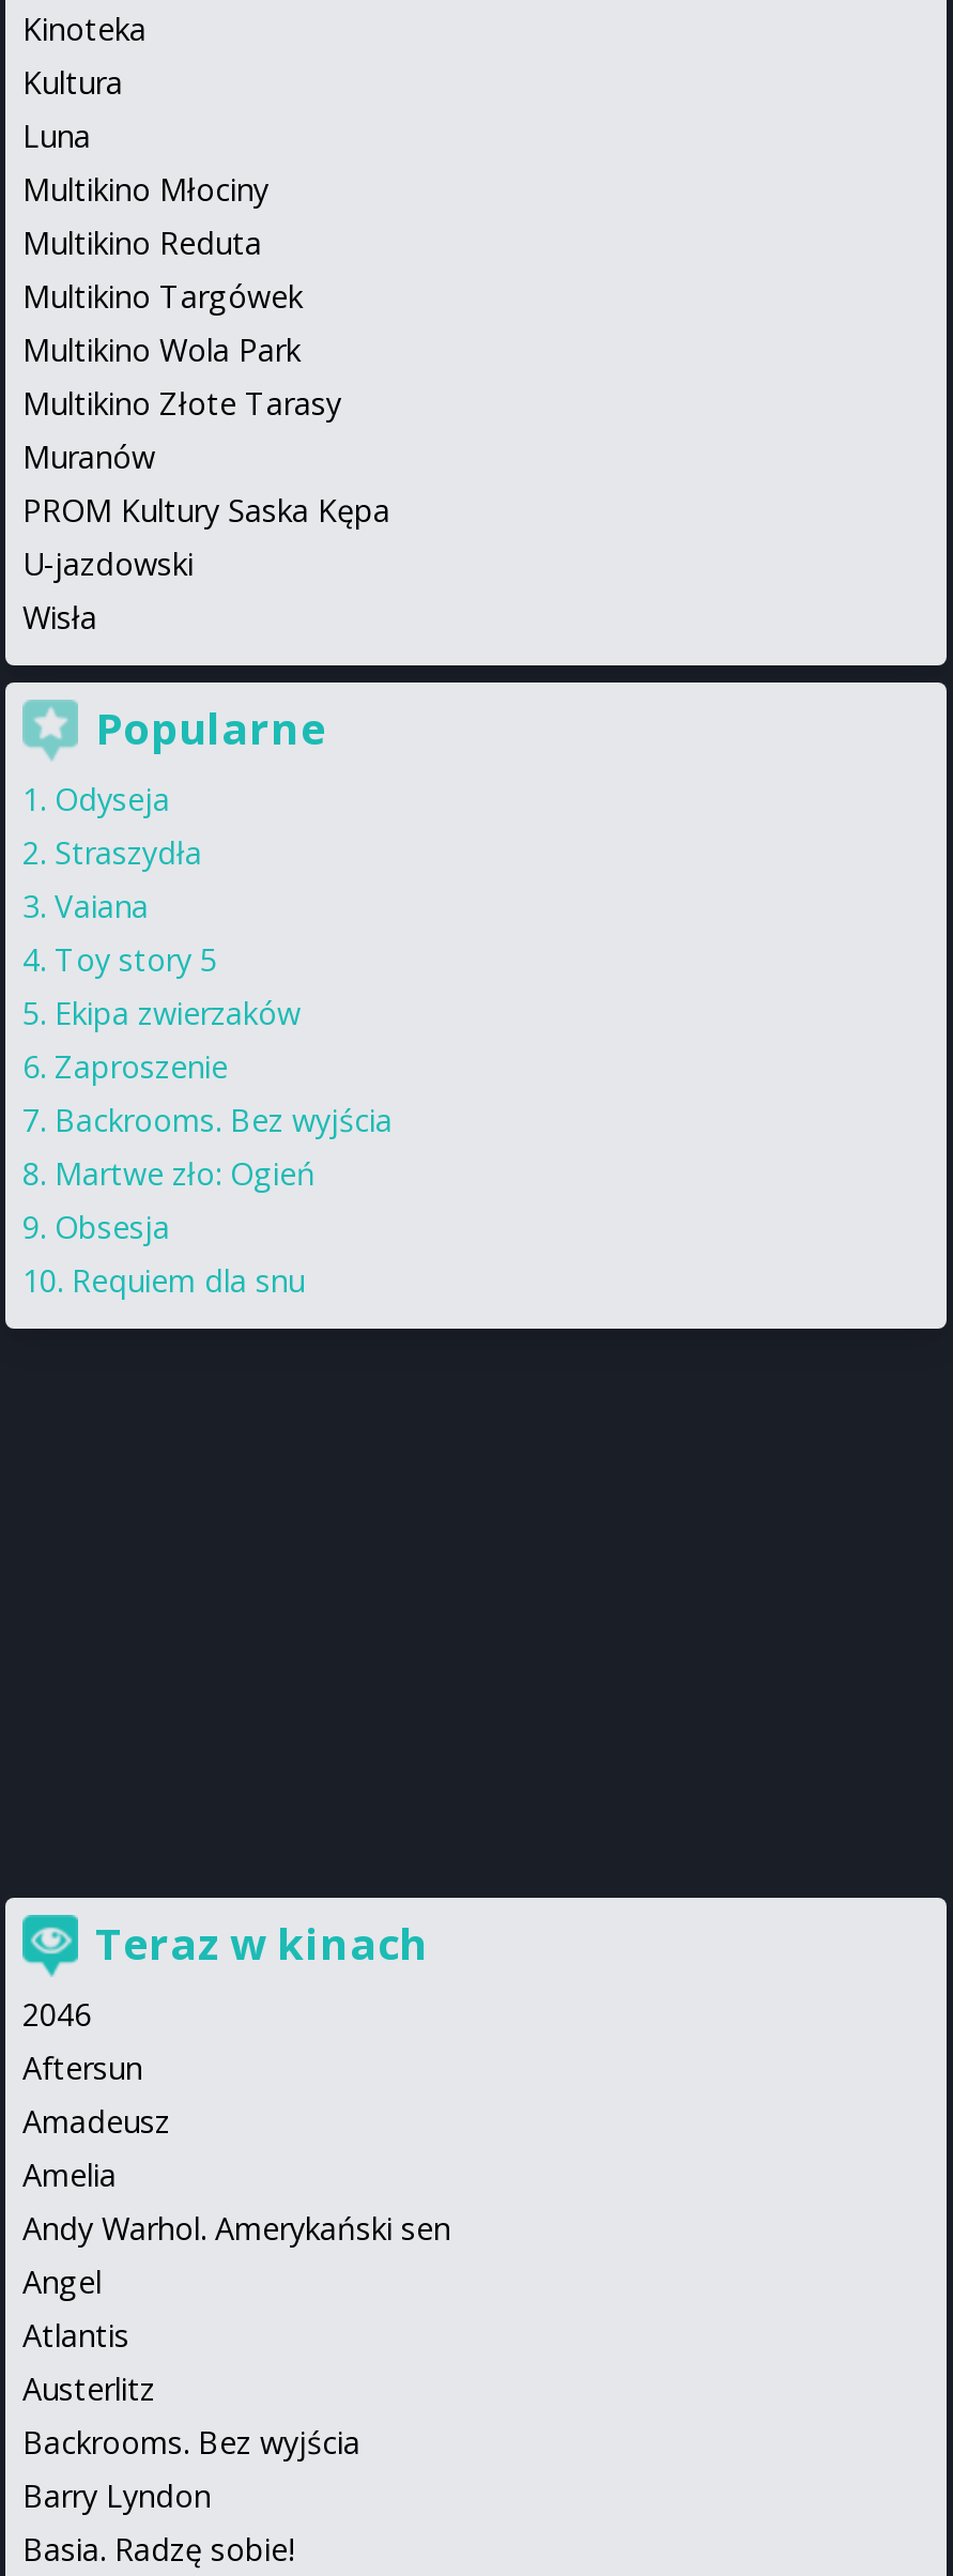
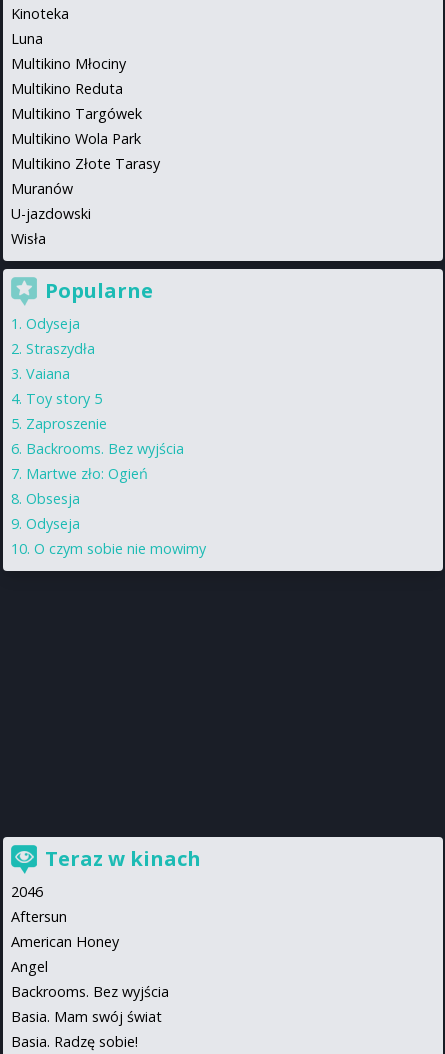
- Kultura

- PROM Kultury Saska Kępa

- Ekipa zwierzaków

- Requiem dla snu
+ Odyseja
+ O czym sobie nie mowimy

- Amadeusz
- Amelia
- Andy Warhol. Amerykański sen
+ American Honey

- Atlantis
- Austerlitz

- Barry Lyndon
+ Basia. Mam swój świat
